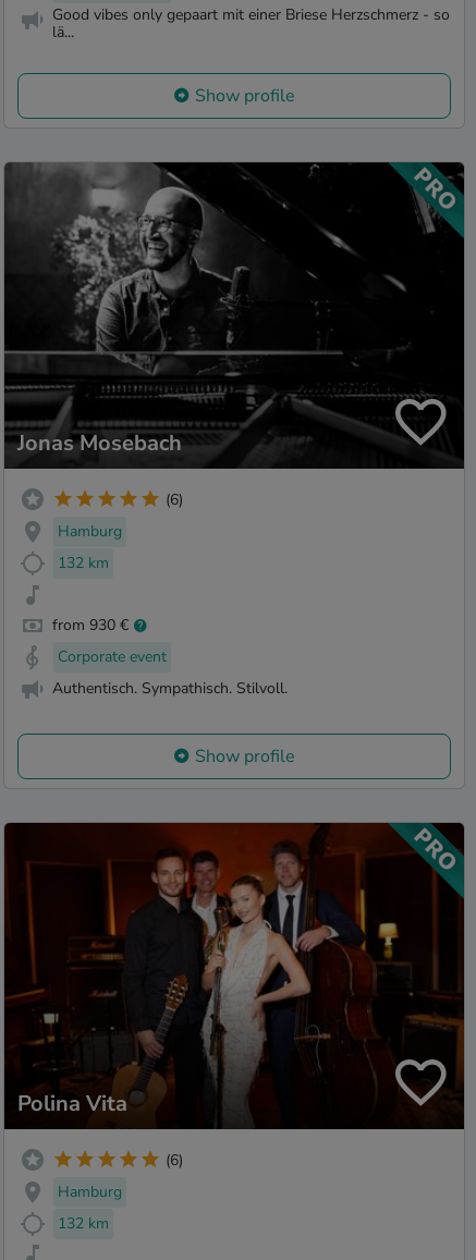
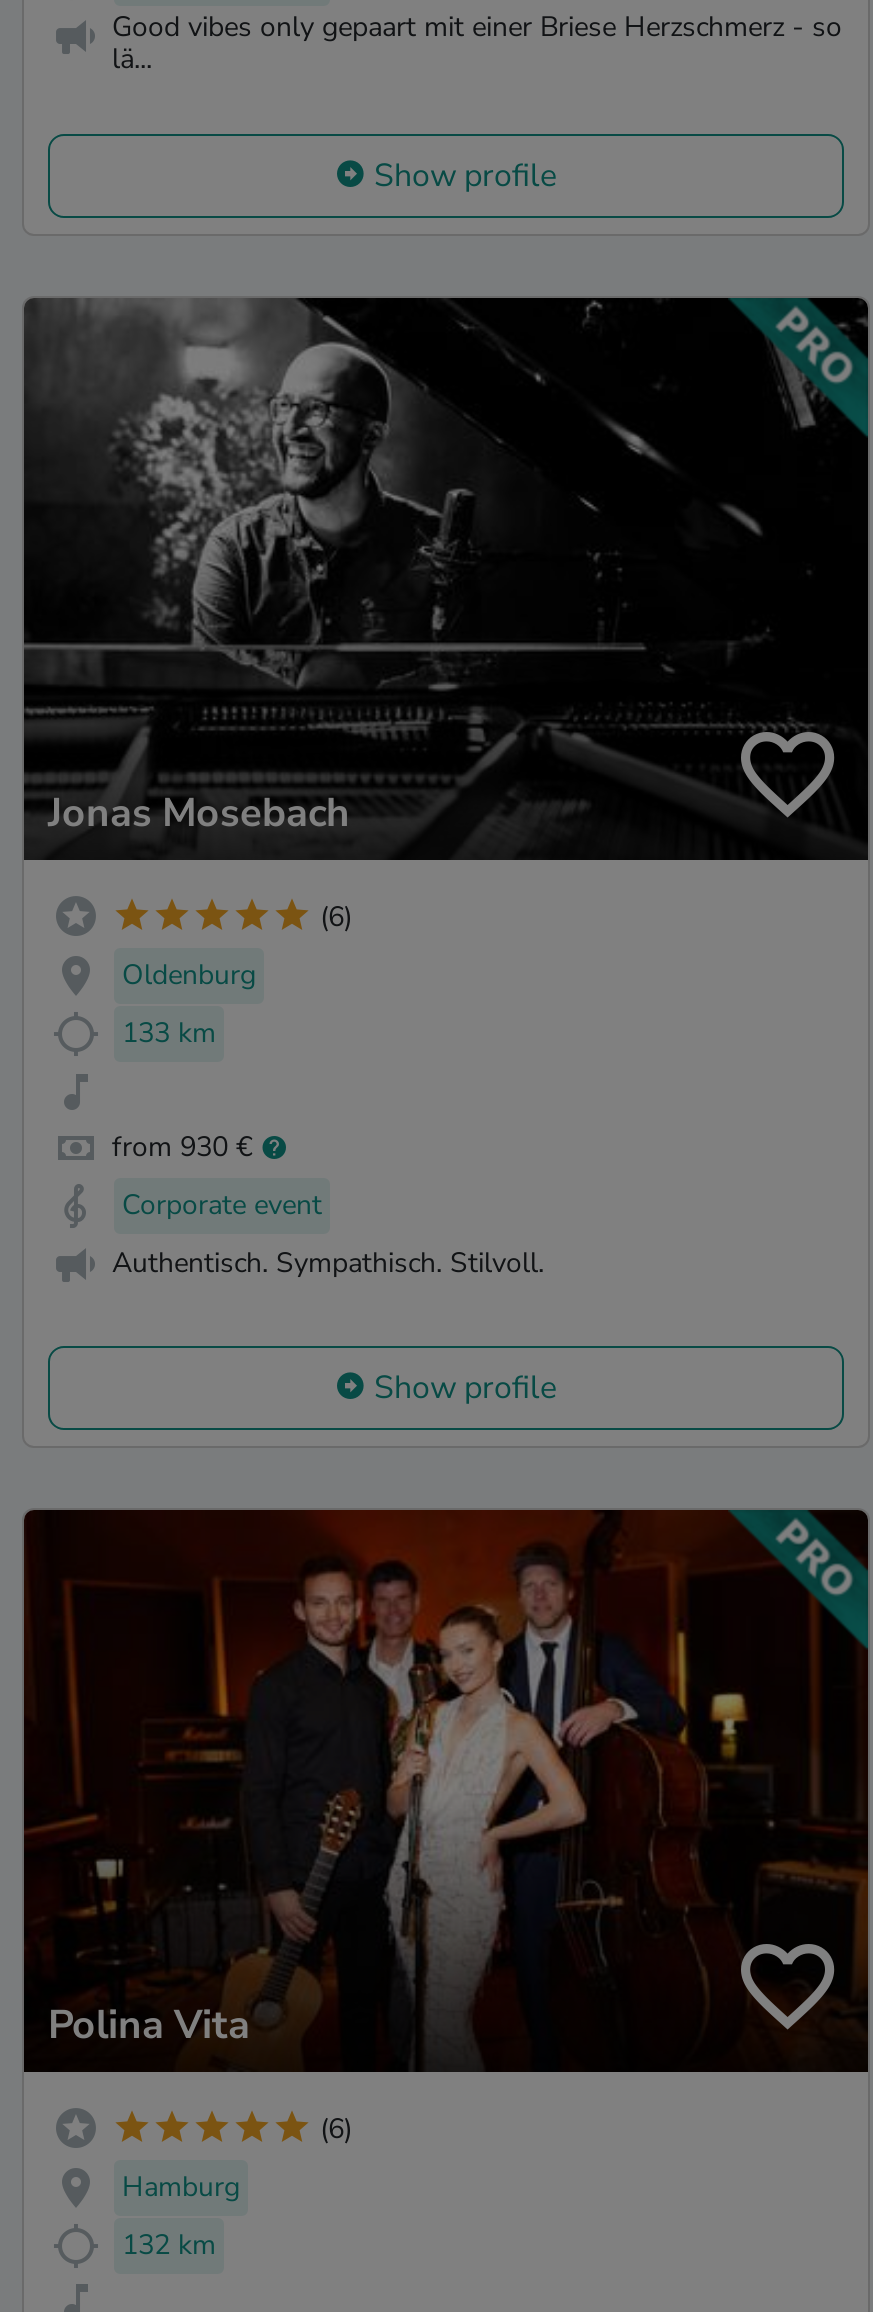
- Hamburg
+ Oldenburg

- 132 km
+ 133 km
